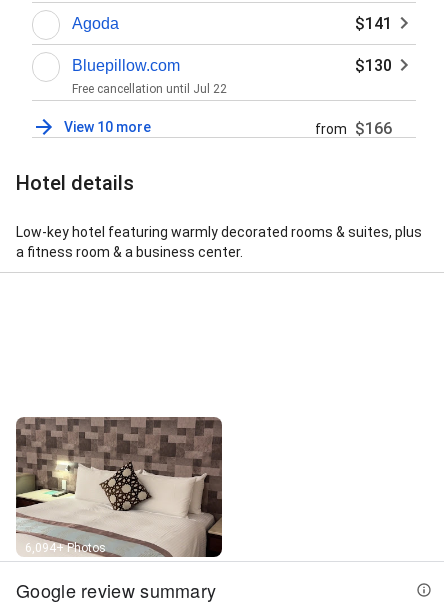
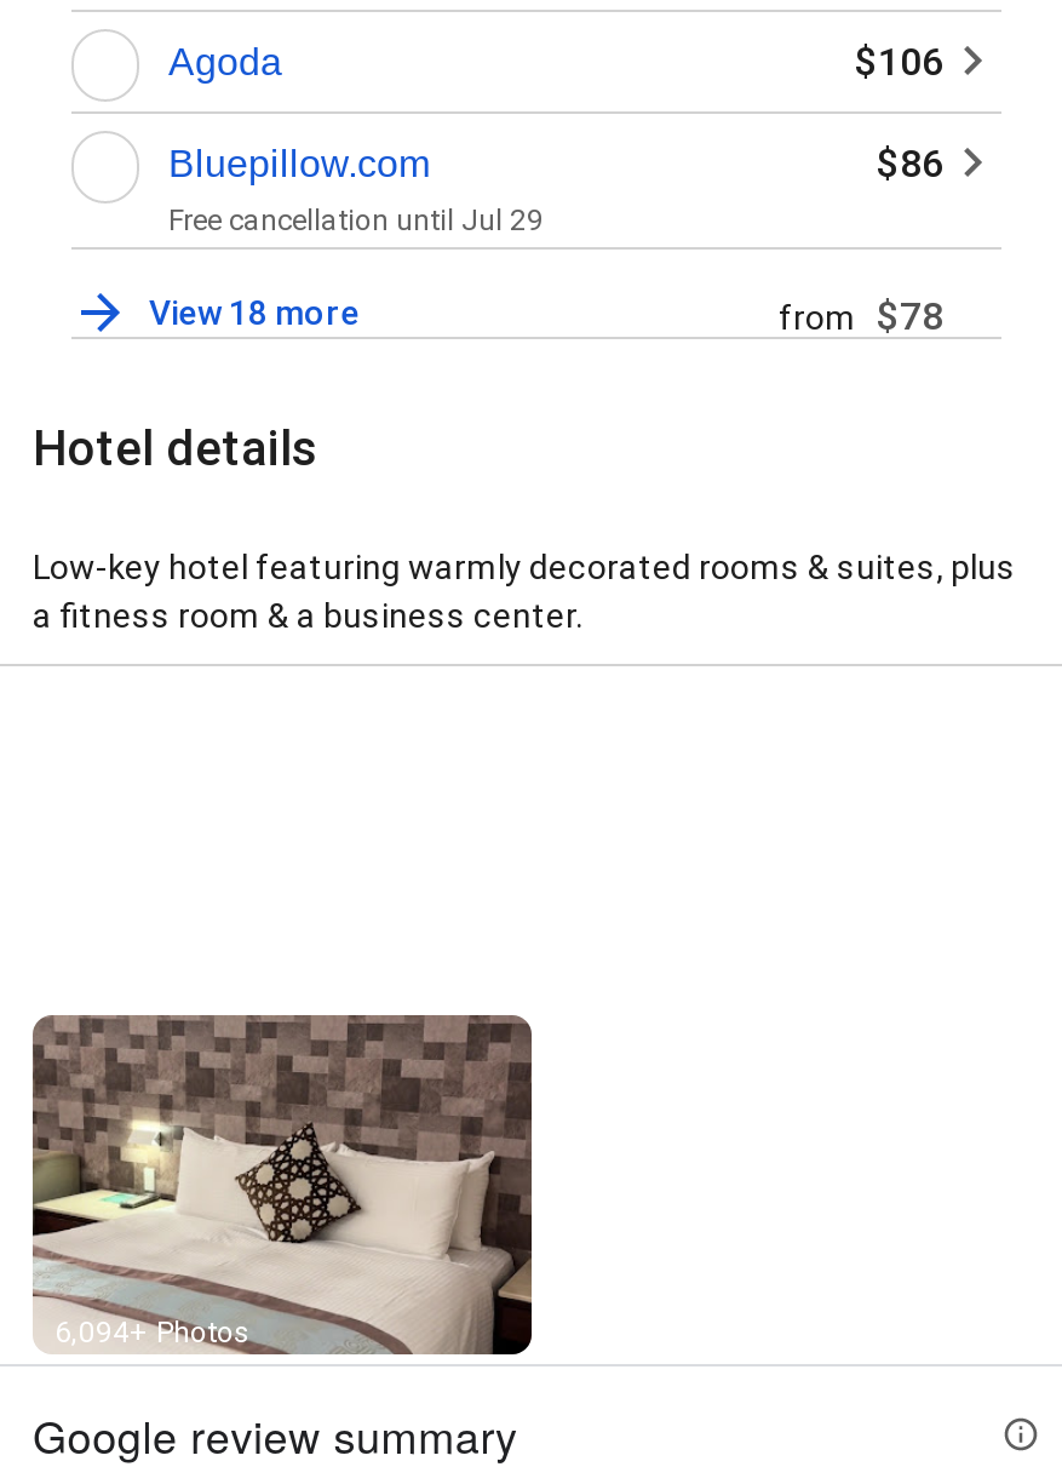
- $141
+ $106

- $130
+ $86

- Free cancellation until Jul 22
+ Free cancellation until Jul 29

- View 10 more
+ View 18 more

- from $166
+ from $78
